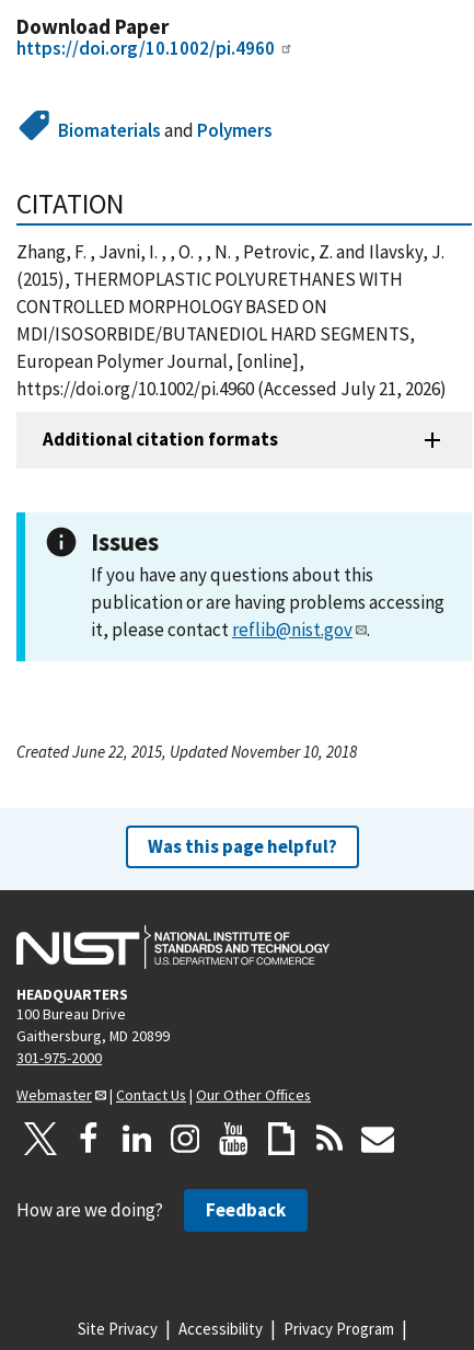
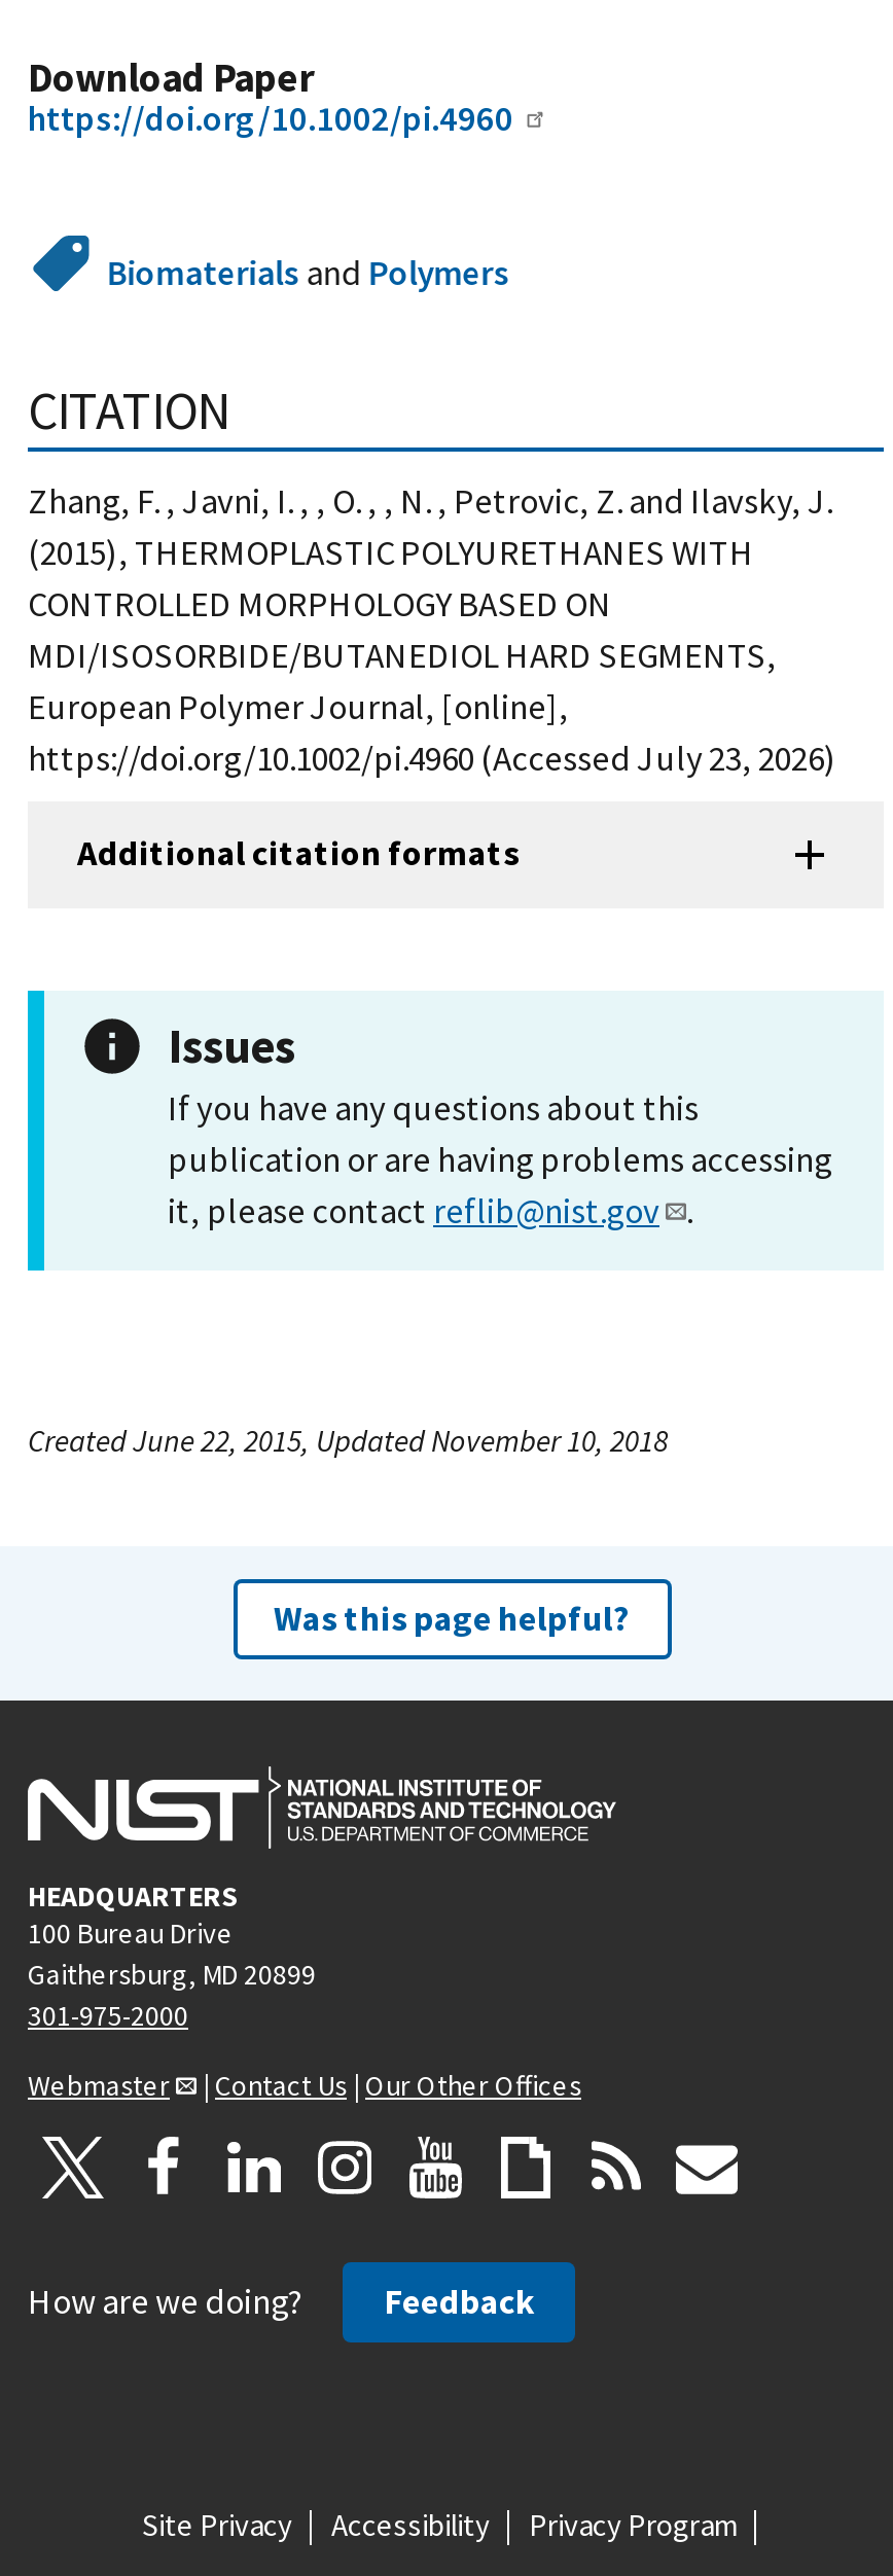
- https://doi.org/10.1002/pi.4960 (Accessed July 21, 2026)
+ https://doi.org/10.1002/pi.4960 (Accessed July 23, 2026)
